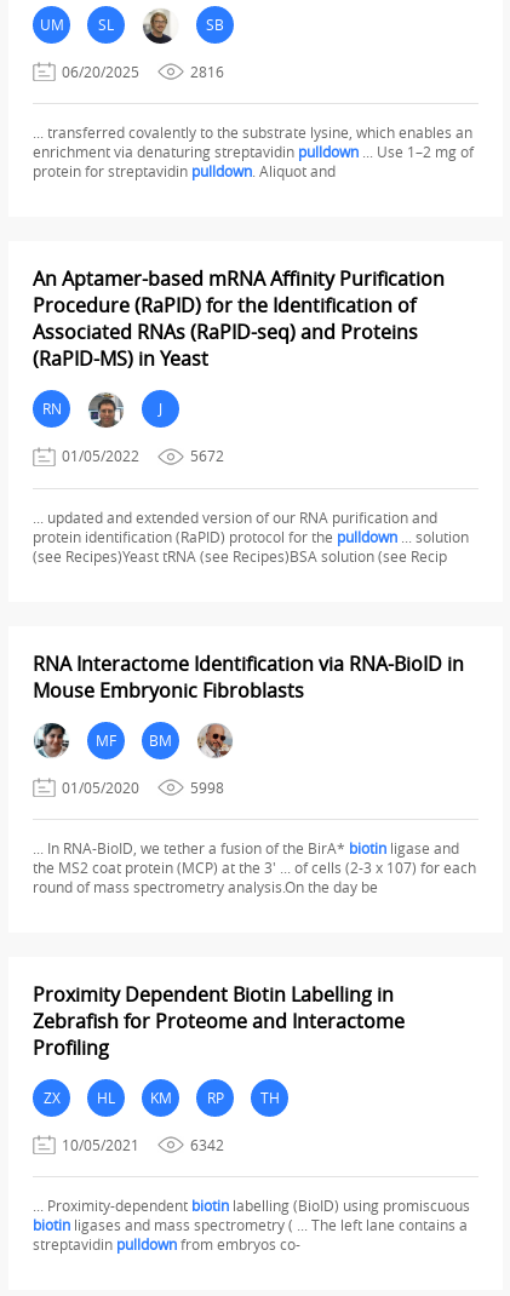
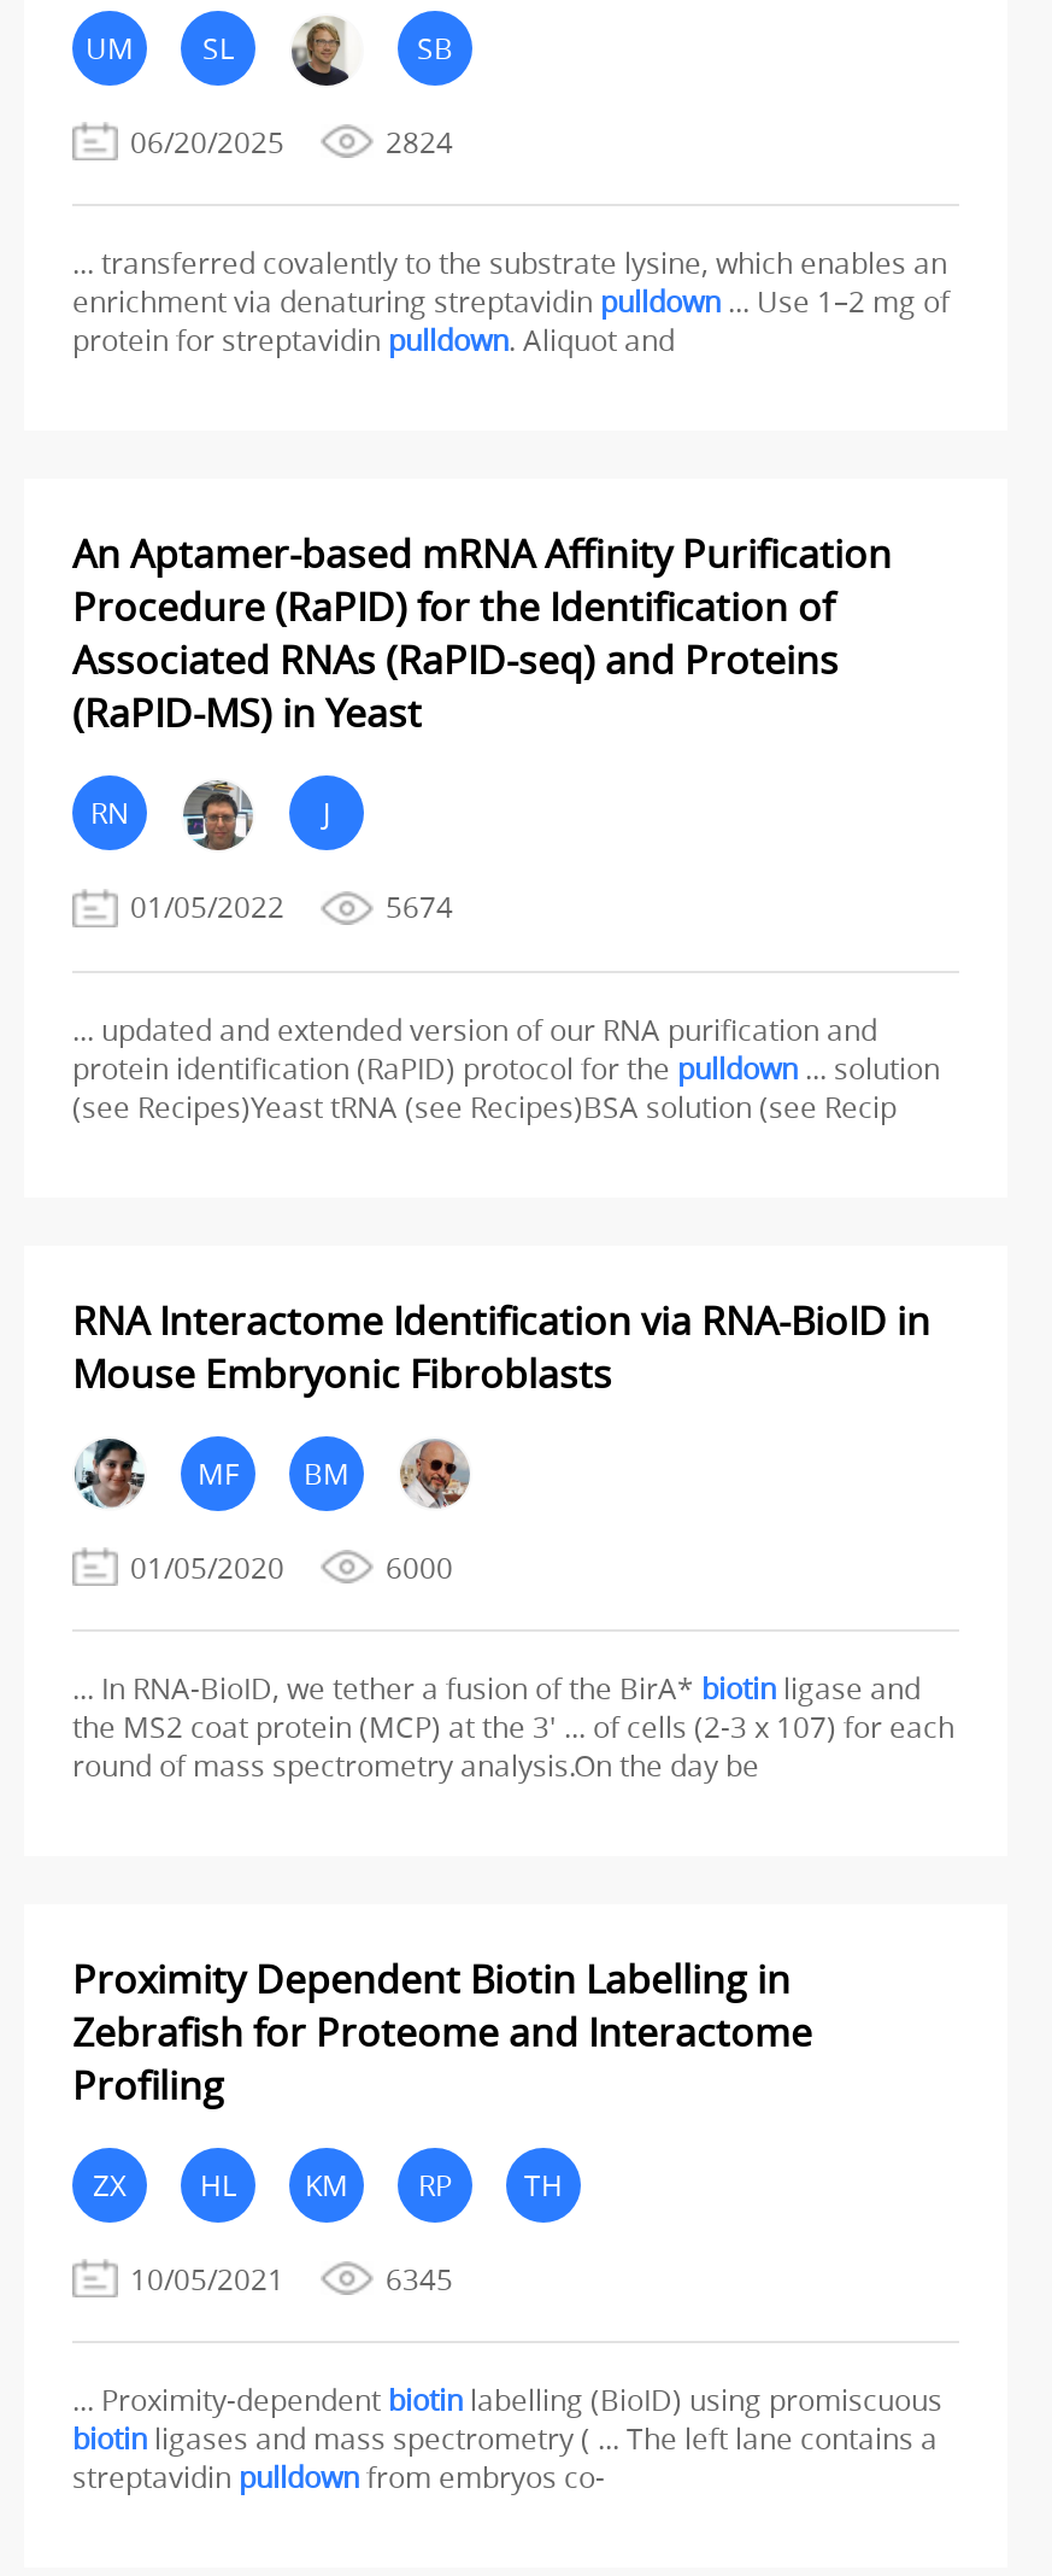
- 2816
+ 2824

- 5672
+ 5674

- 5998
+ 6000

- 6342
+ 6345
